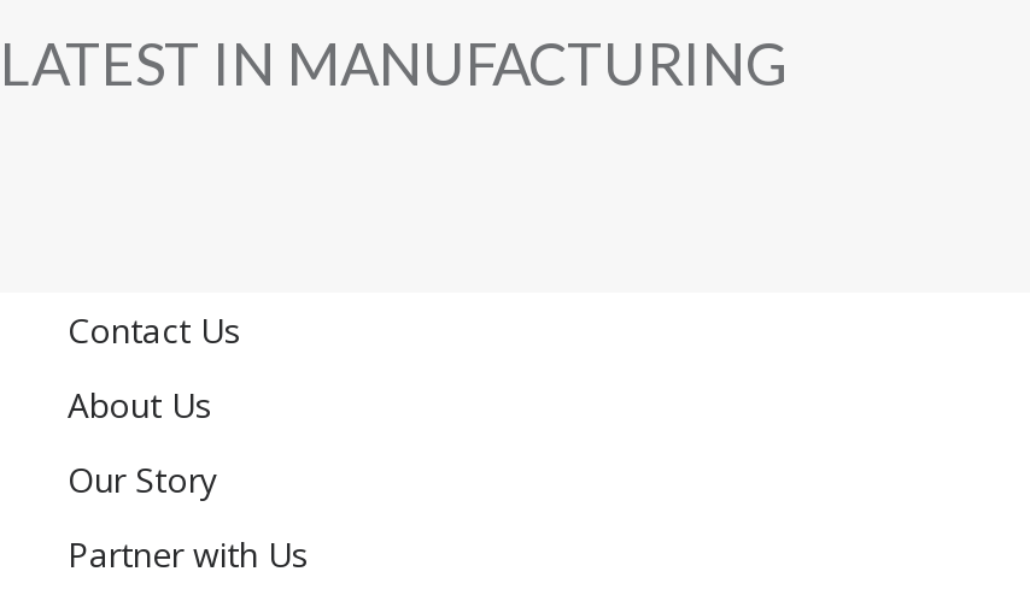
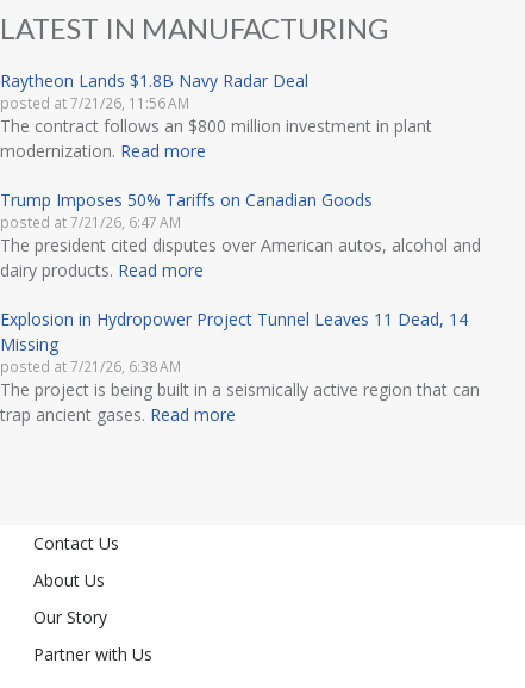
+ Raytheon Lands $1.8B Navy Radar Deal
+ posted at 7/21/26, 11:56 AM
+ The contract follows an $800 million investment in plant
+ modernization. Read more
+ Trump Imposes 50% Tariffs on Canadian Goods
+ posted at 7/21/26, 6:47 AM
+ The president cited disputes over American autos, alcohol and
+ dairy products. Read more
+ Explosion in Hydropower Project Tunnel Leaves 11 Dead, 14
+ Missing
+ posted at 7/21/26, 6:38 AM
+ The project is being built in a seismically active region that can
+ trap ancient gases. Read more
